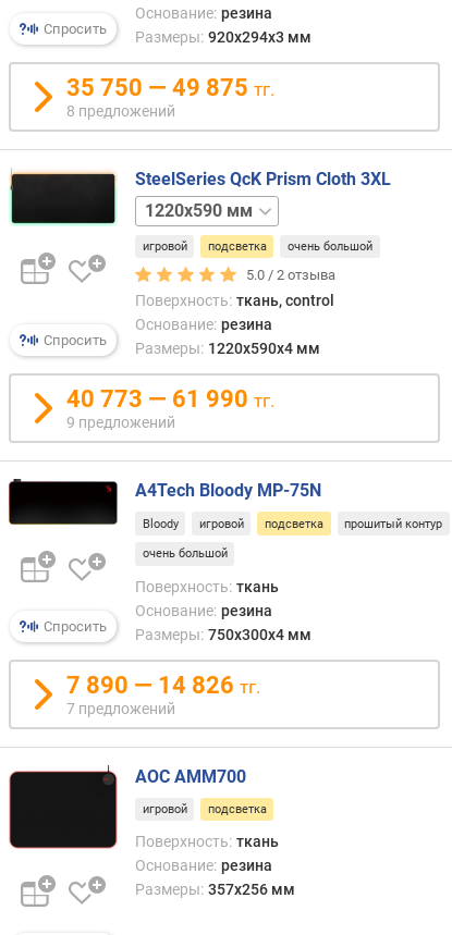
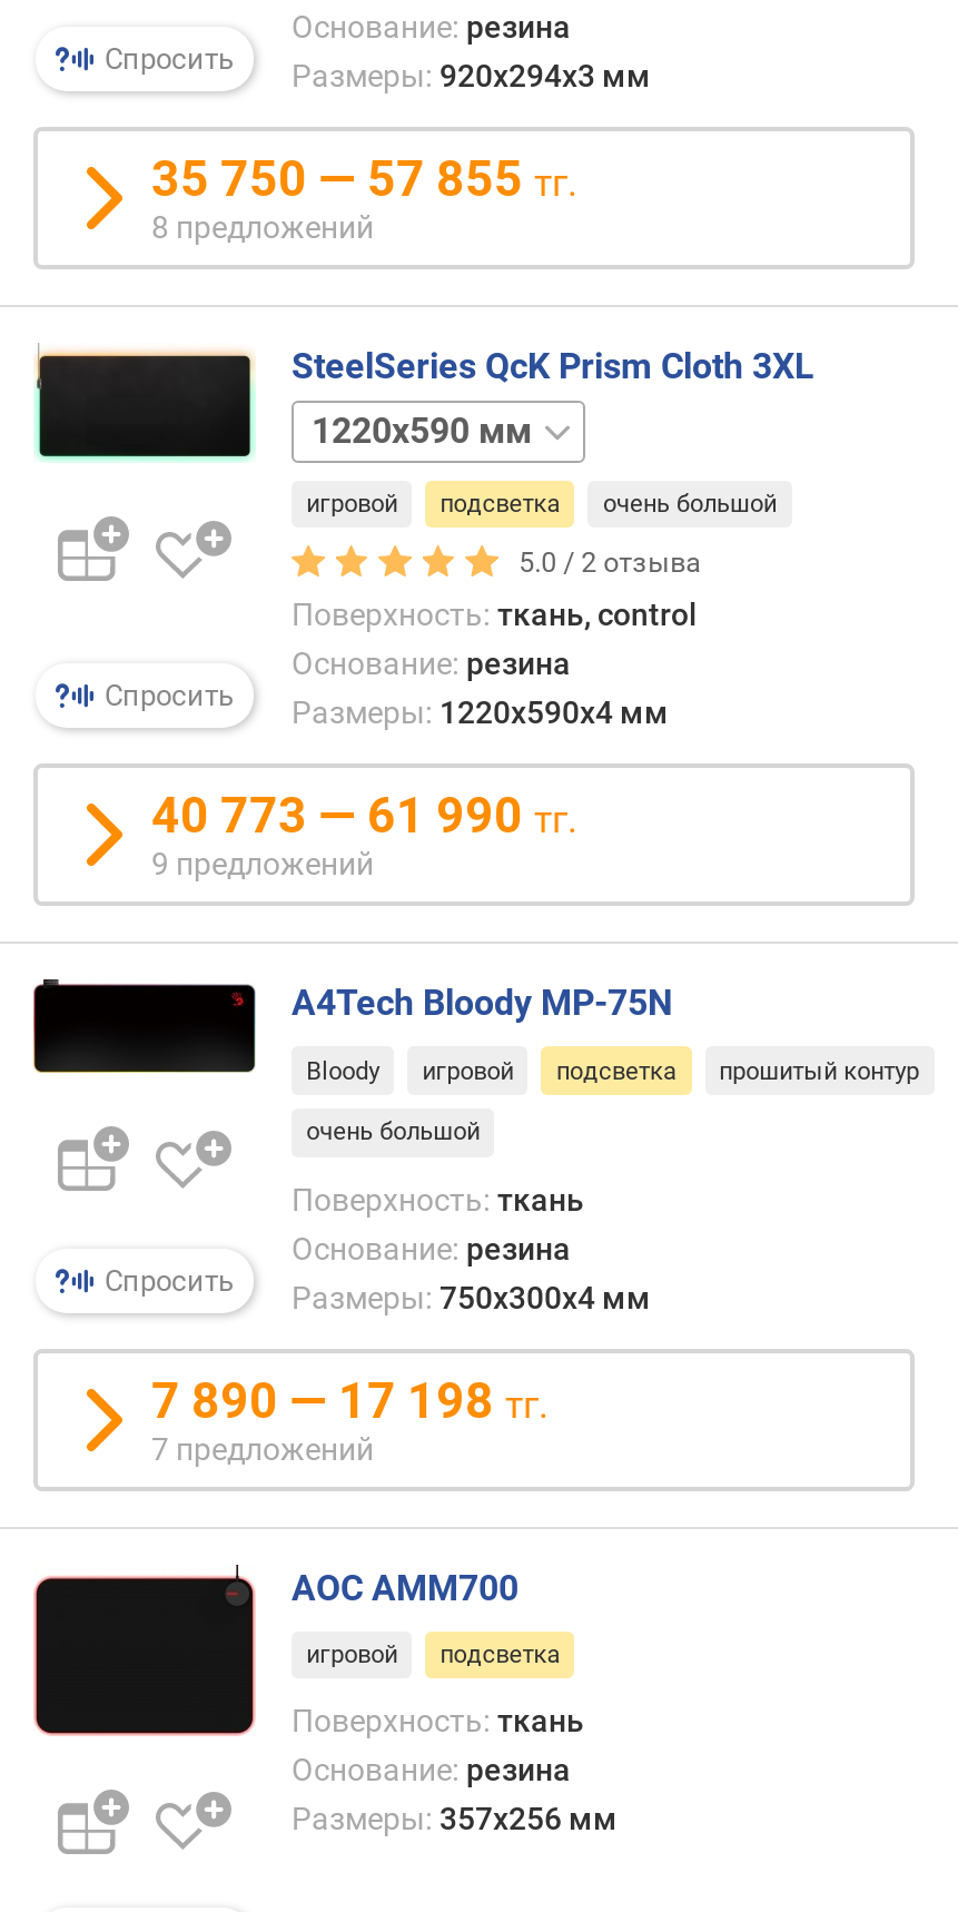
- 35 750 — 49 875 тг.
+ 35 750 — 57 855 тг.

- 7 890 — 14 826 тг.
+ 7 890 — 17 198 тг.
